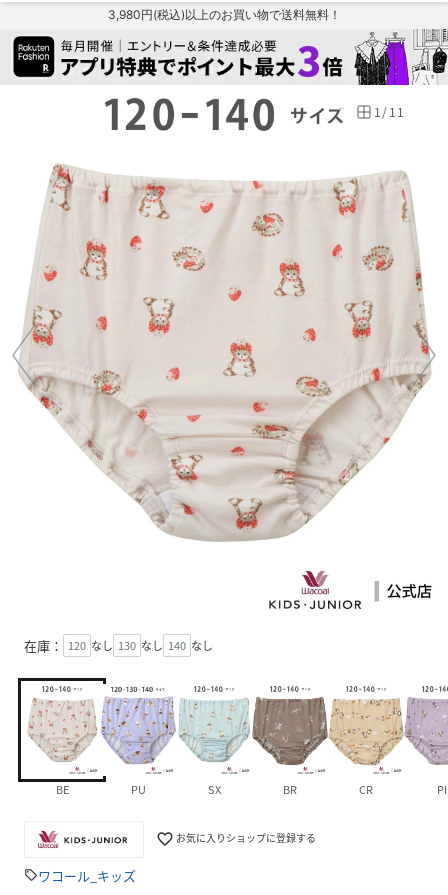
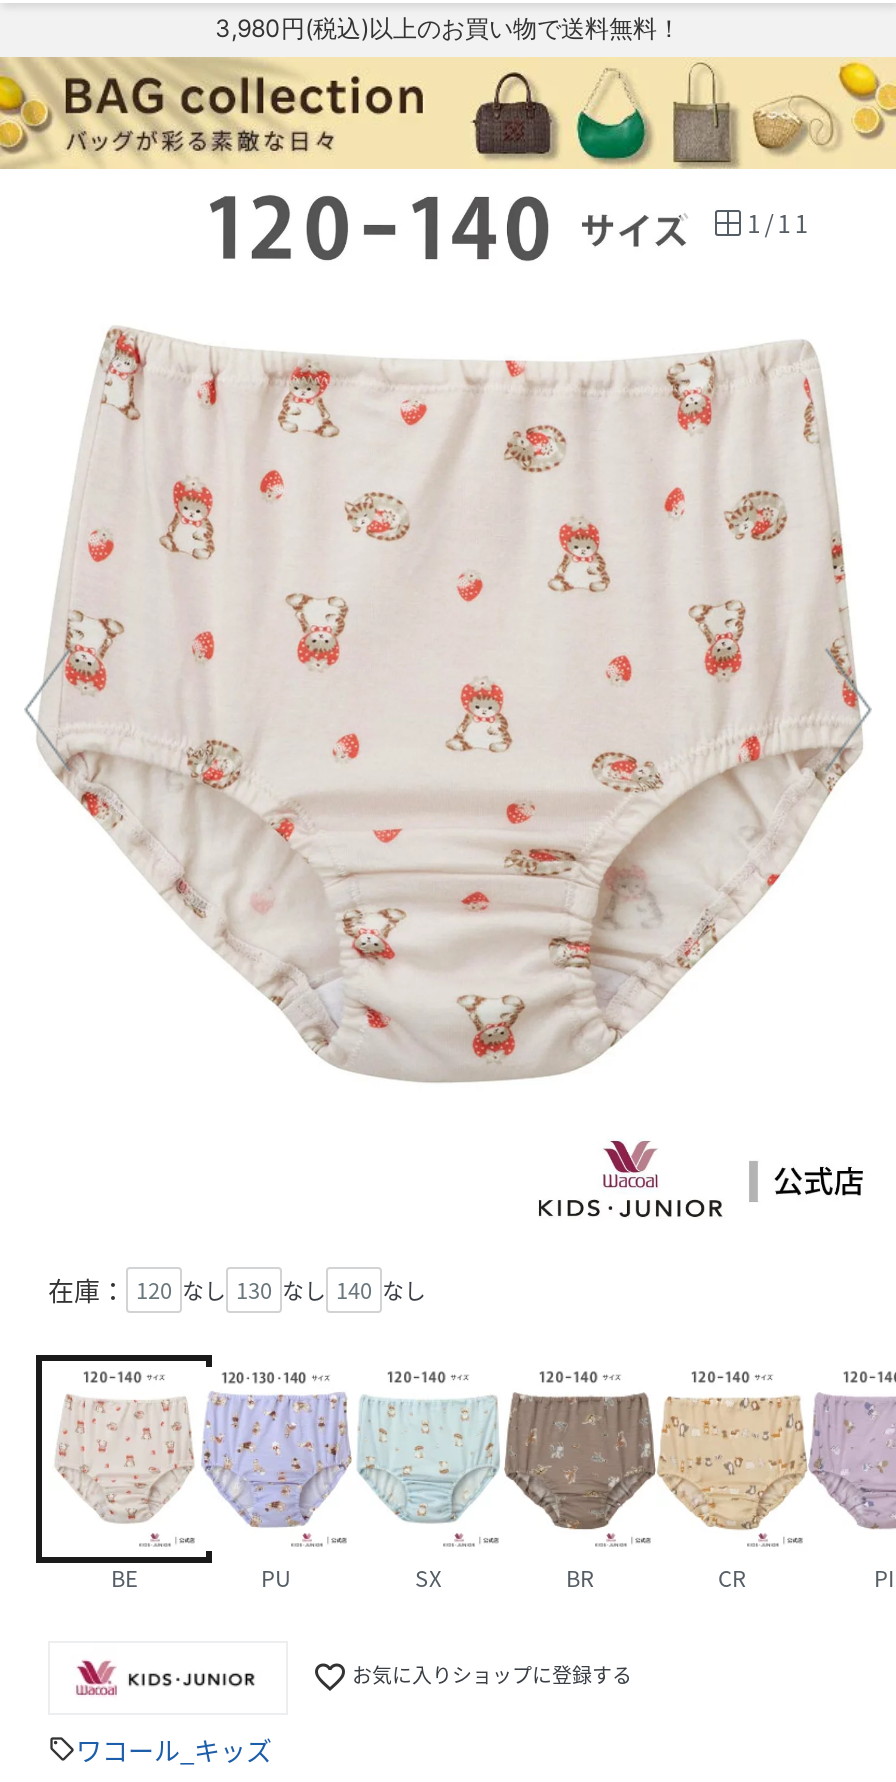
- [image]
+ [image]
